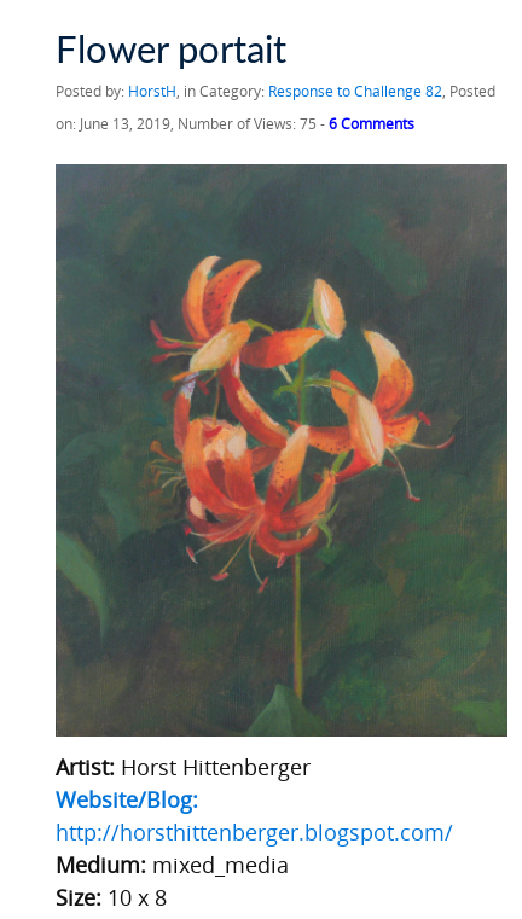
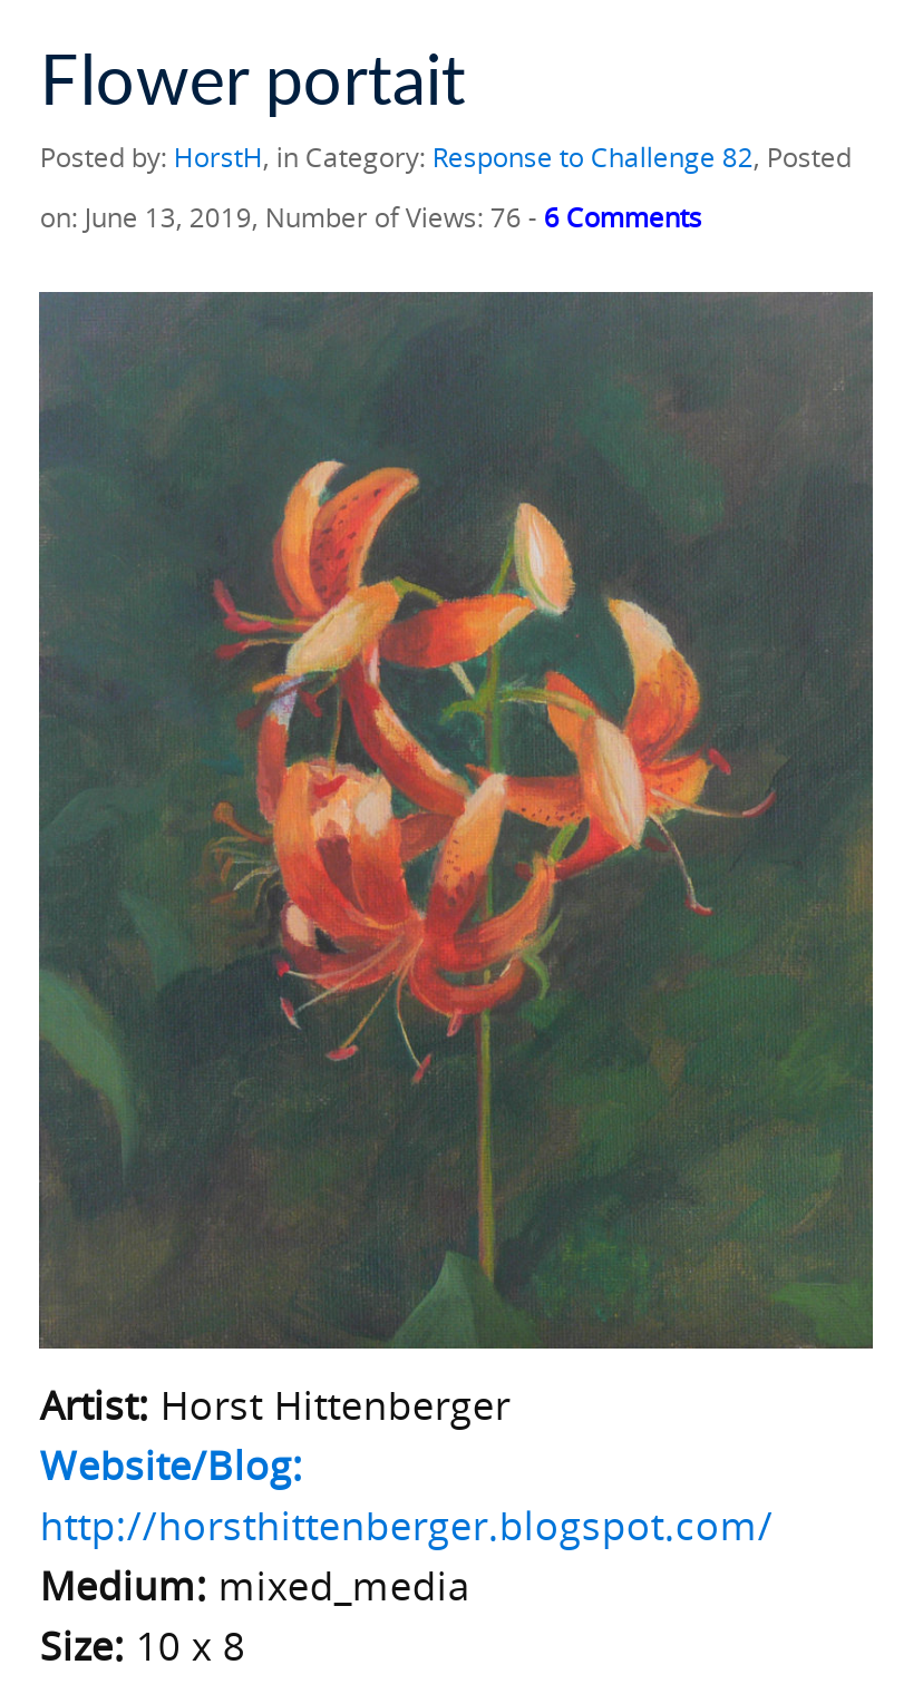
- on: June 13, 2019, Number of Views: 75 - 6 Comments
+ on: June 13, 2019, Number of Views: 76 - 6 Comments
